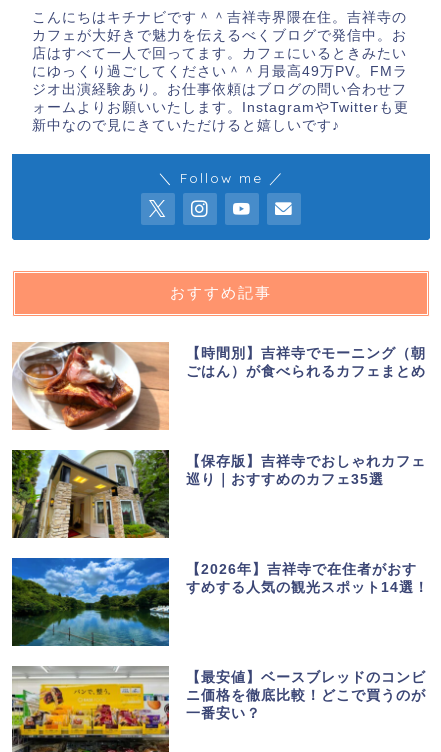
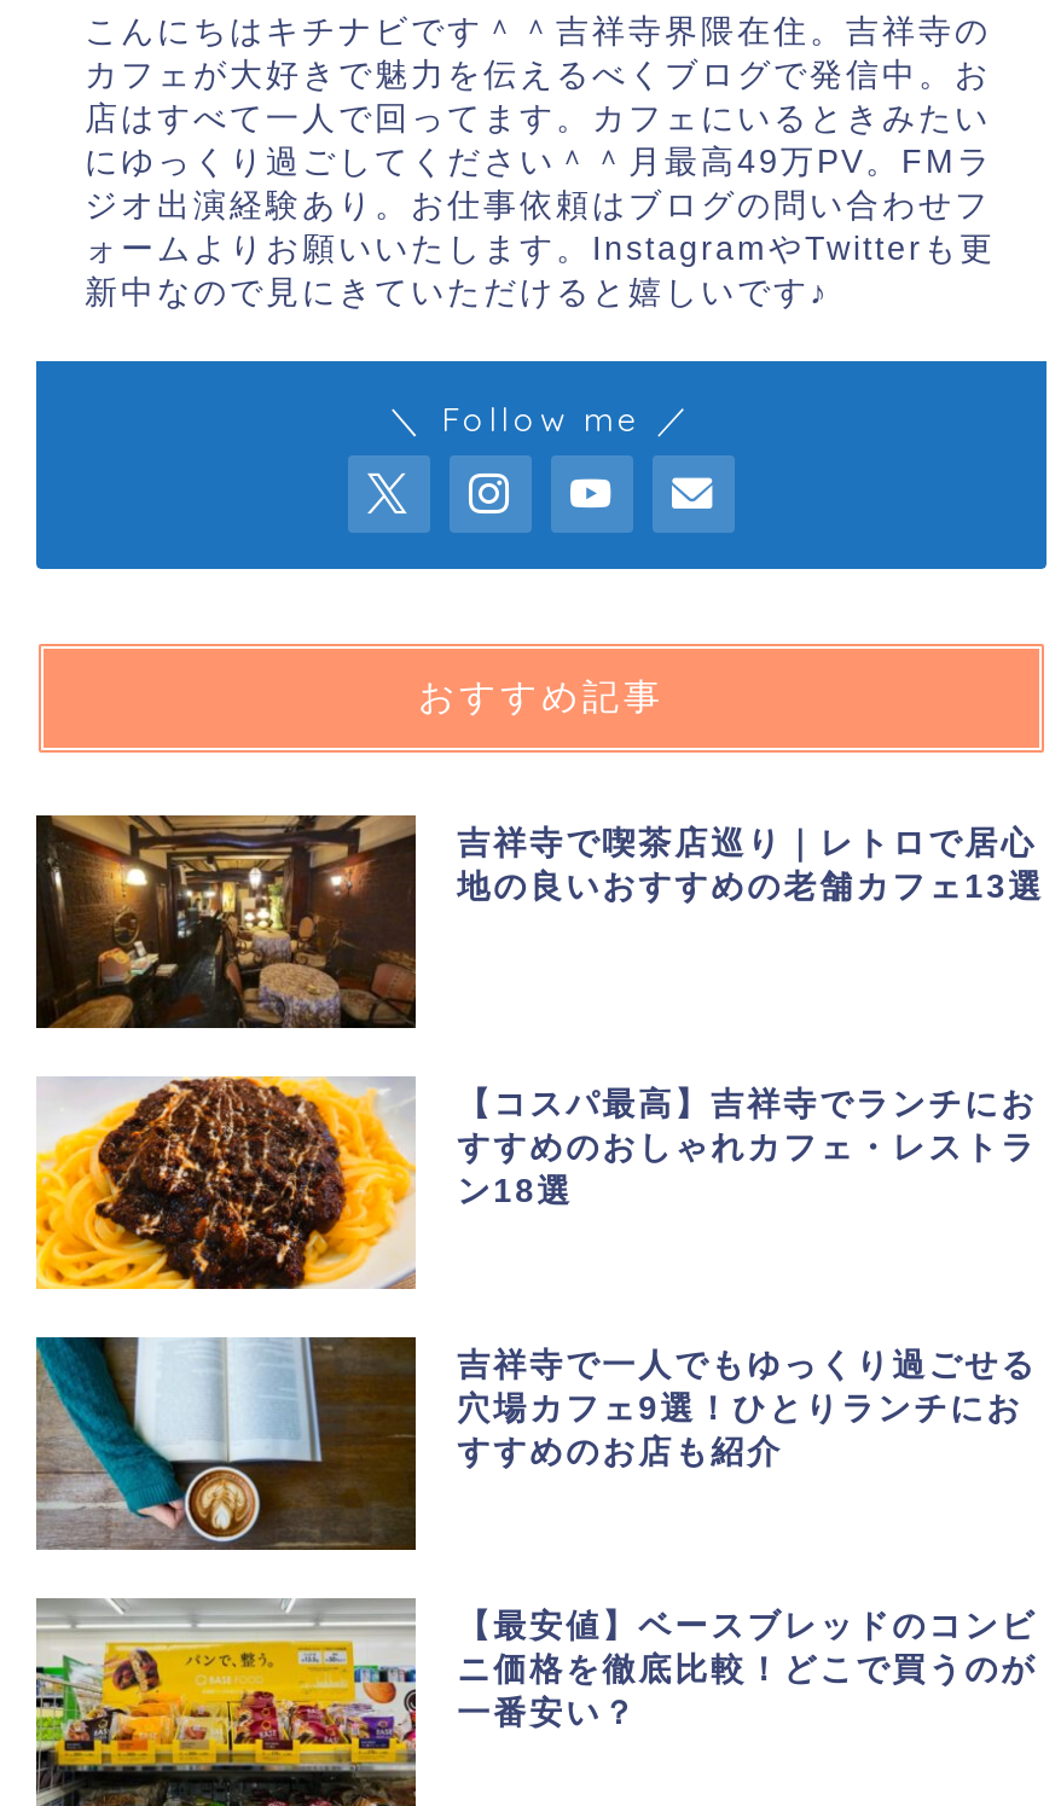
- [image]
- 【時間別】吉祥寺でモーニング（朝
- ごはん）が食べられるカフェまとめ
+ [image]
+ 吉祥寺で喫茶店巡り｜レトロで居心
+ 地の良いおすすめの老舗カフェ13選

- [image]
- 【保存版】吉祥寺でおしゃれカフェ
- 巡り｜おすすめのカフェ35選
+ [image]
+ 【コスパ最高】吉祥寺でランチにお
+ すすめのおしゃれカフェ・レストラ
+ ン18選

- [image]
- 【2026年】吉祥寺で在住者がおす
- すめする人気の観光スポット14選！
+ [image]
+ 吉祥寺で一人でもゆっくり過ごせる
+ 穴場カフェ9選！ひとりランチにお
+ すすめのお店も紹介
